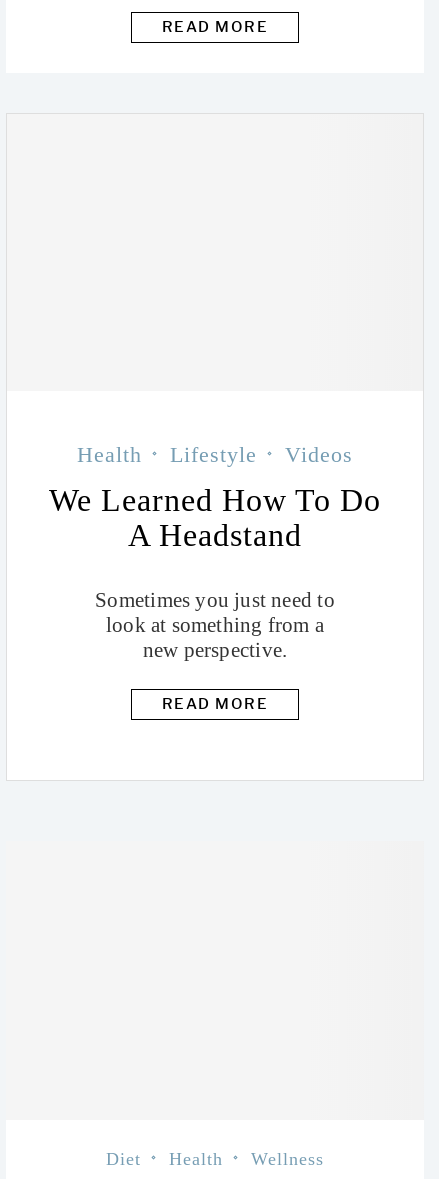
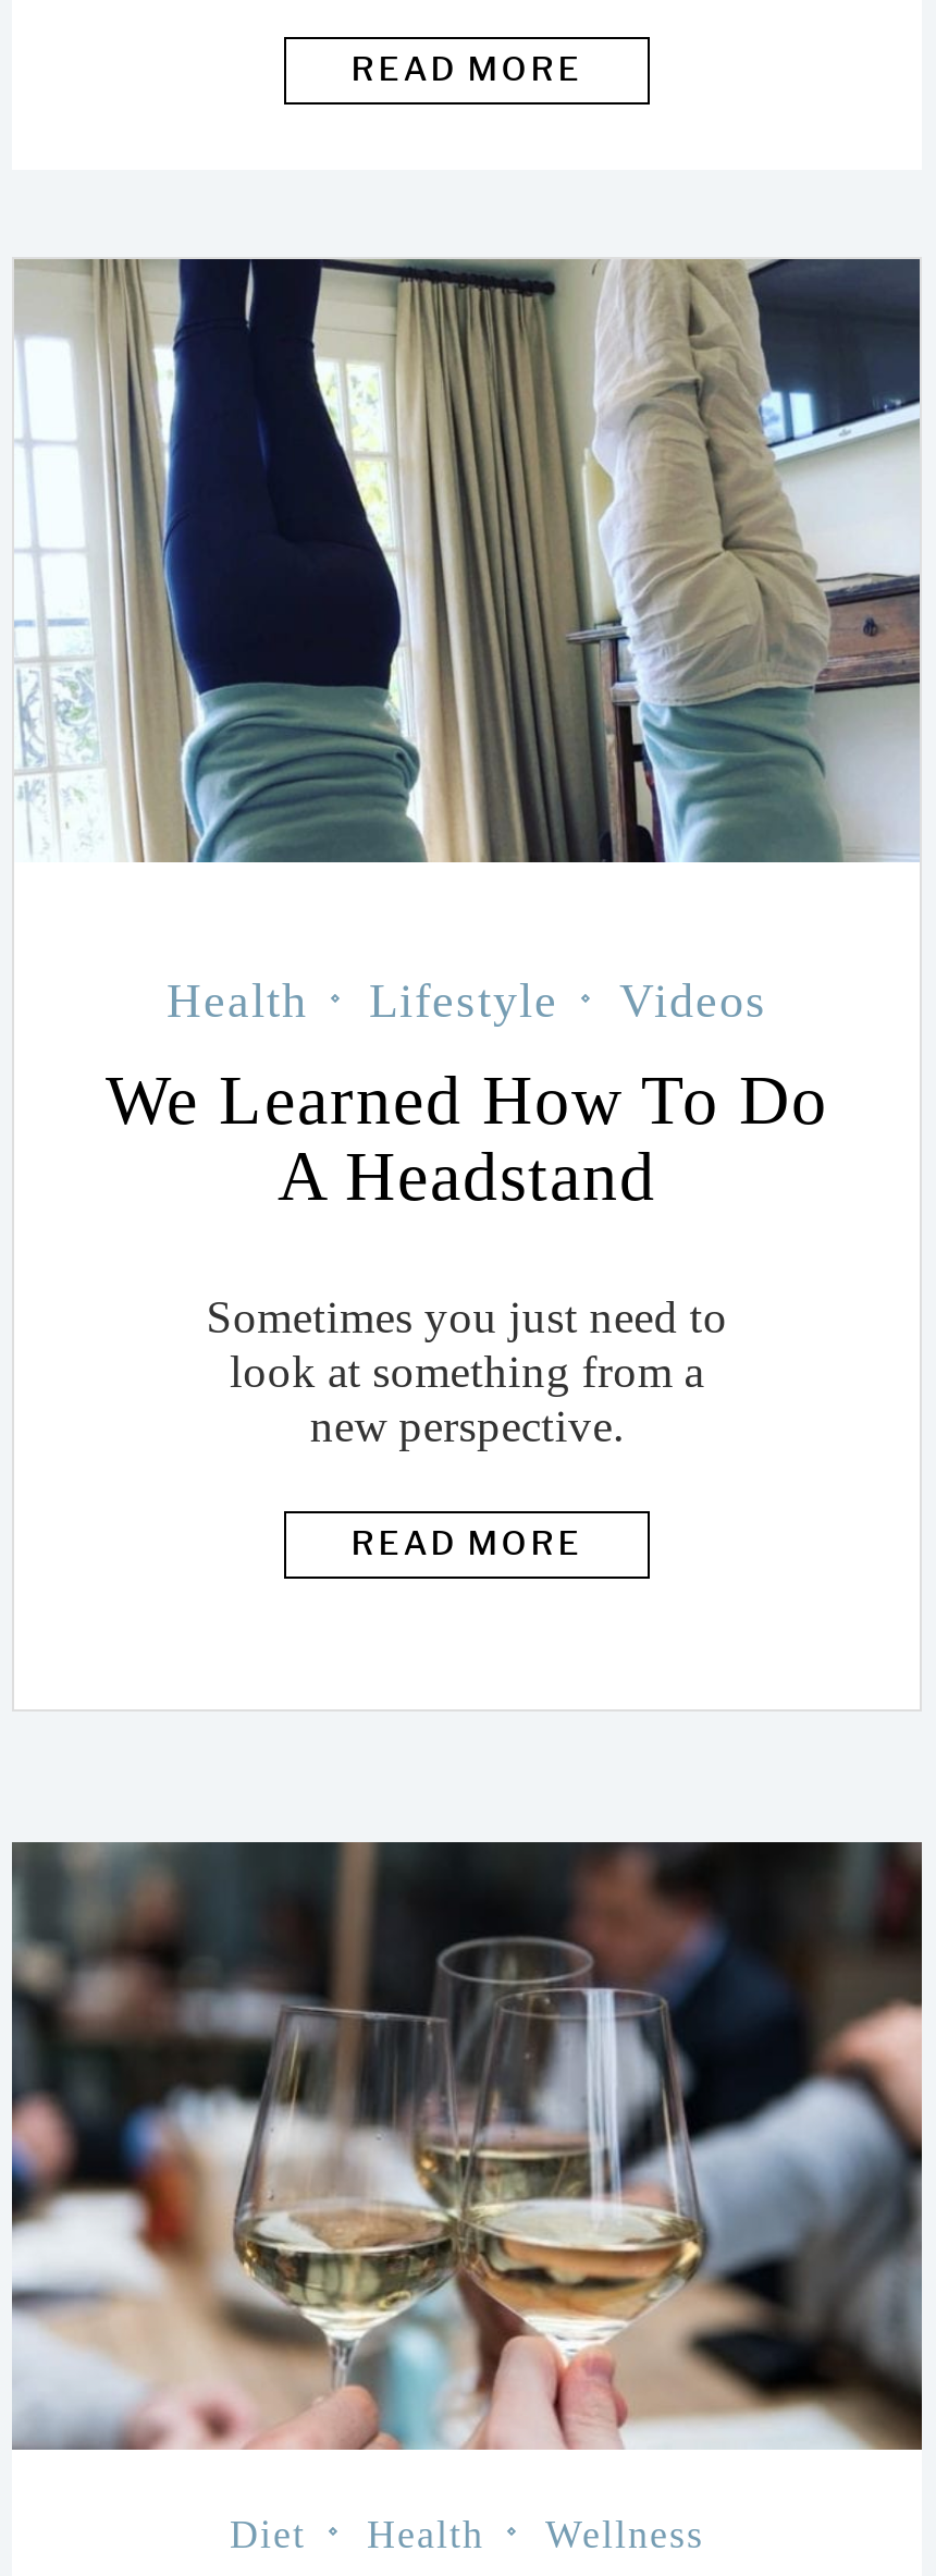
+ [image]

+ [image]
